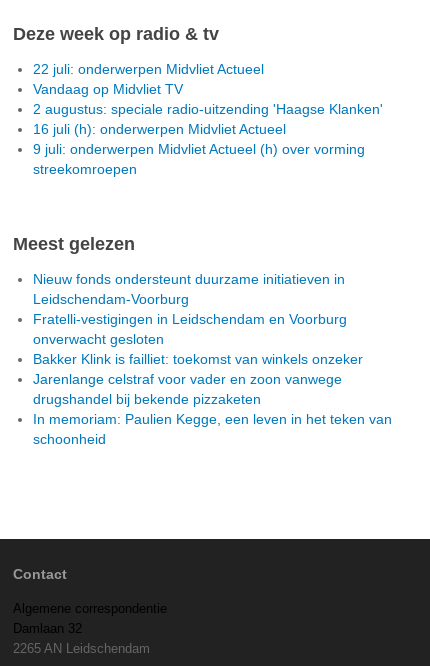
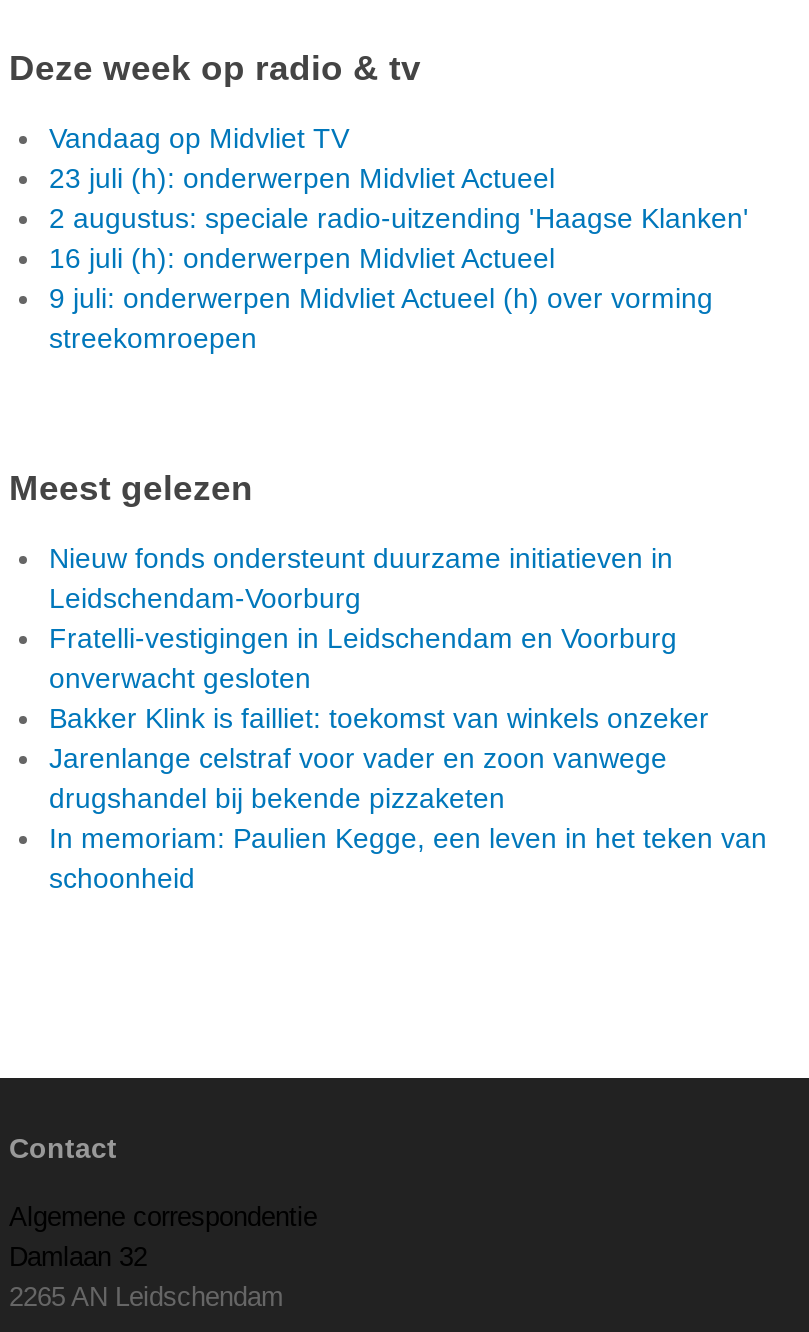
- 22 juli: onderwerpen Midvliet Actueel

moved up: Vandaag op Midvliet TV

+ 23 juli (h): onderwerpen Midvliet Actueel
